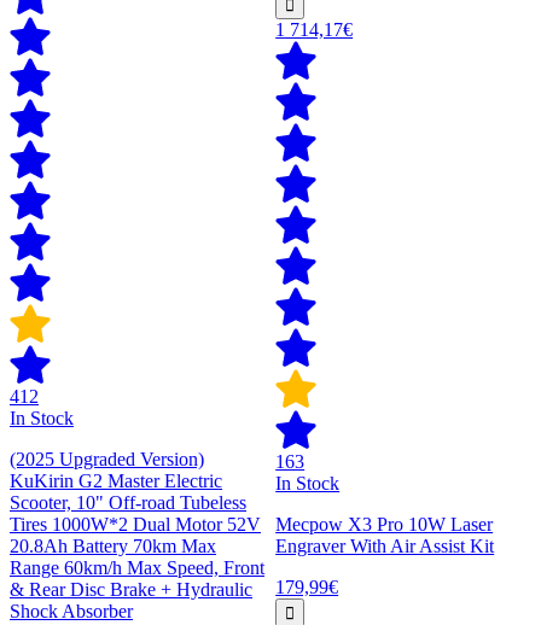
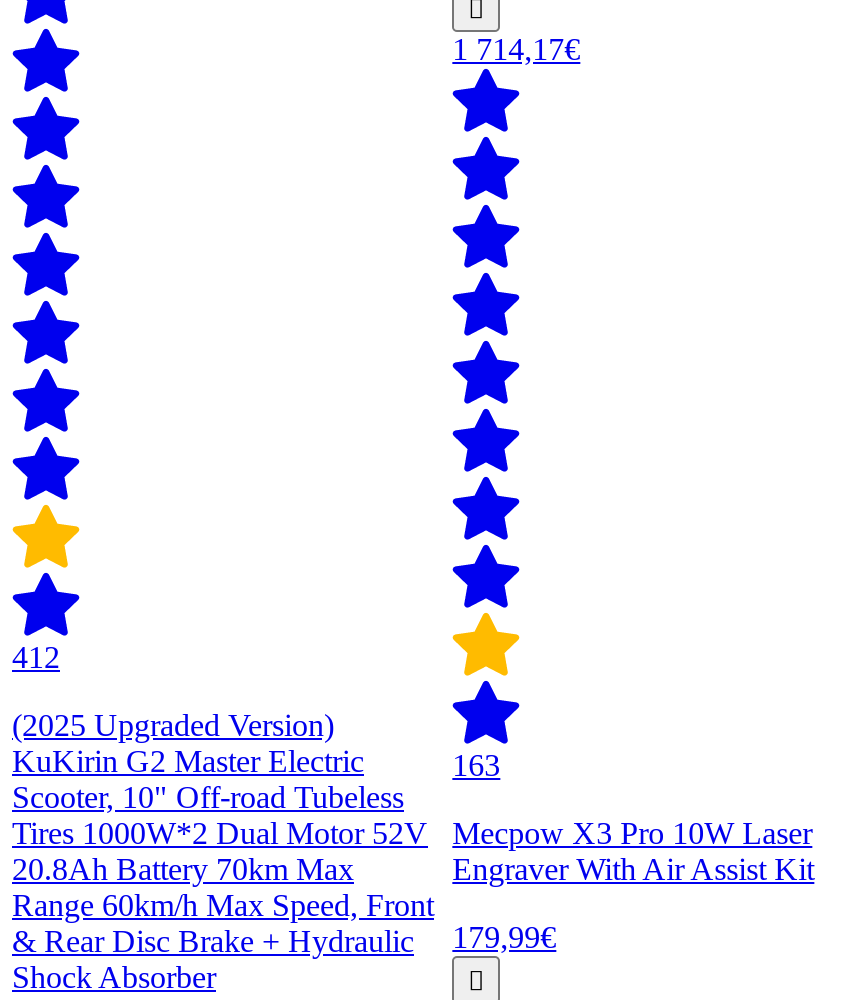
- In Stock

- In Stock
